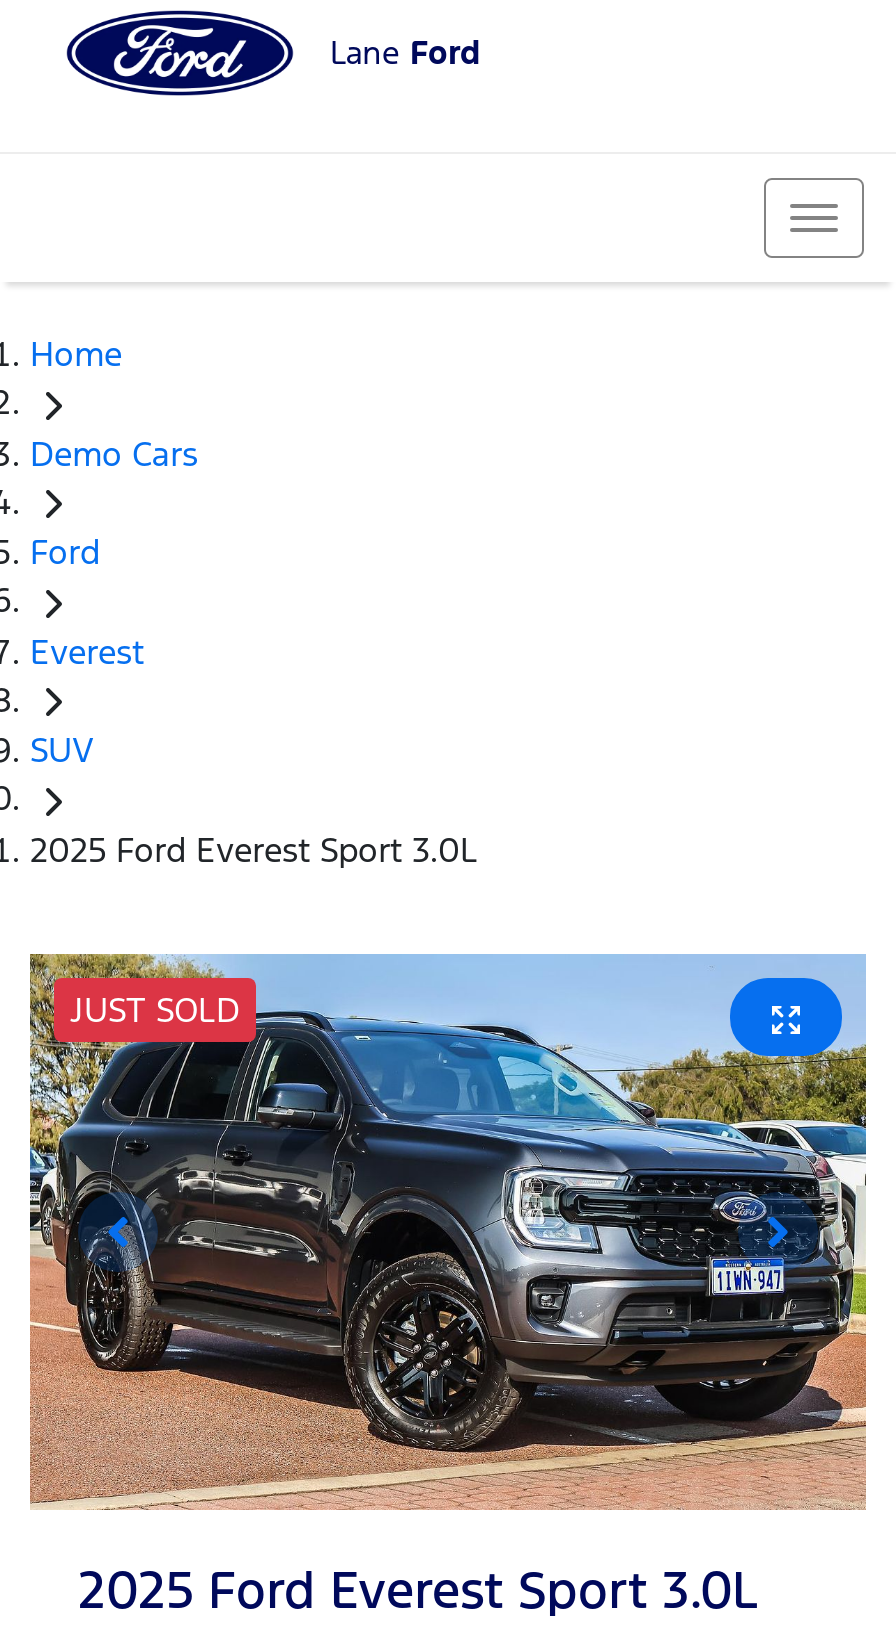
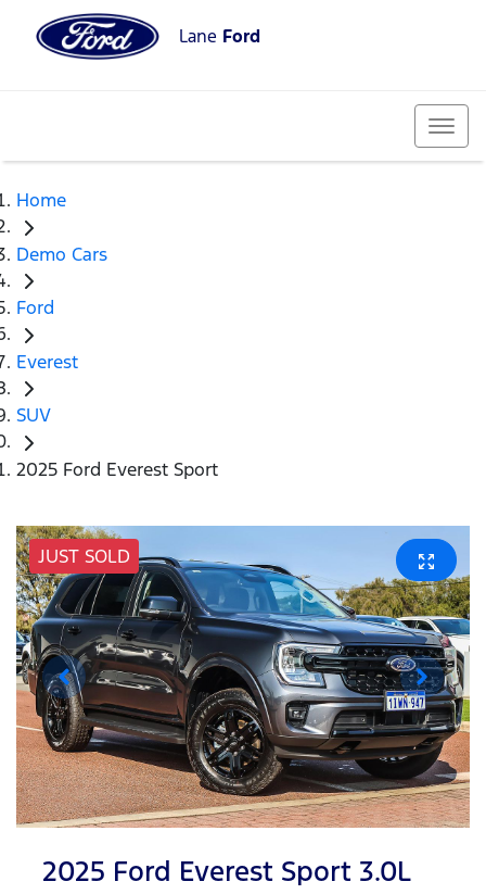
- 2025 Ford Everest Sport 3.0L
+ 2025 Ford Everest Sport
